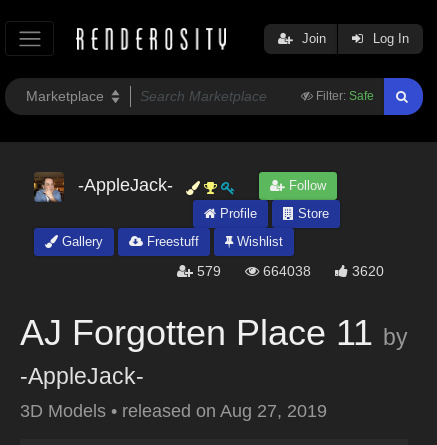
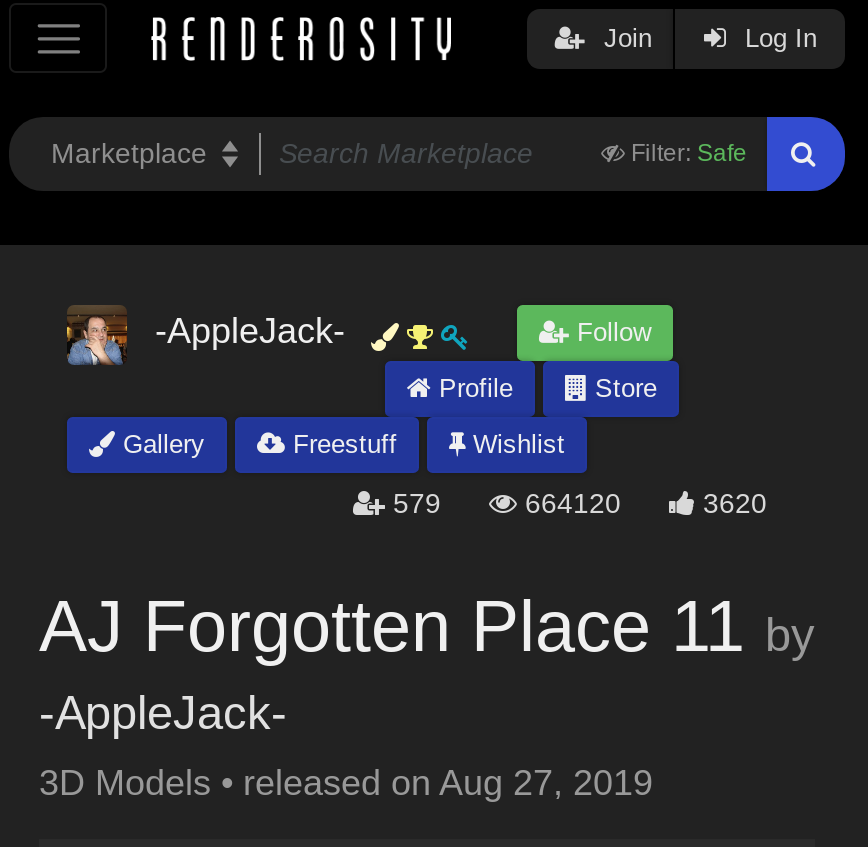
- 664038
+ 664120
